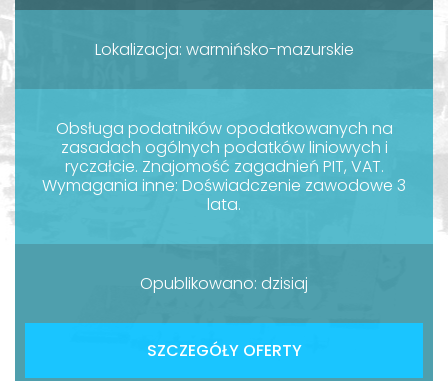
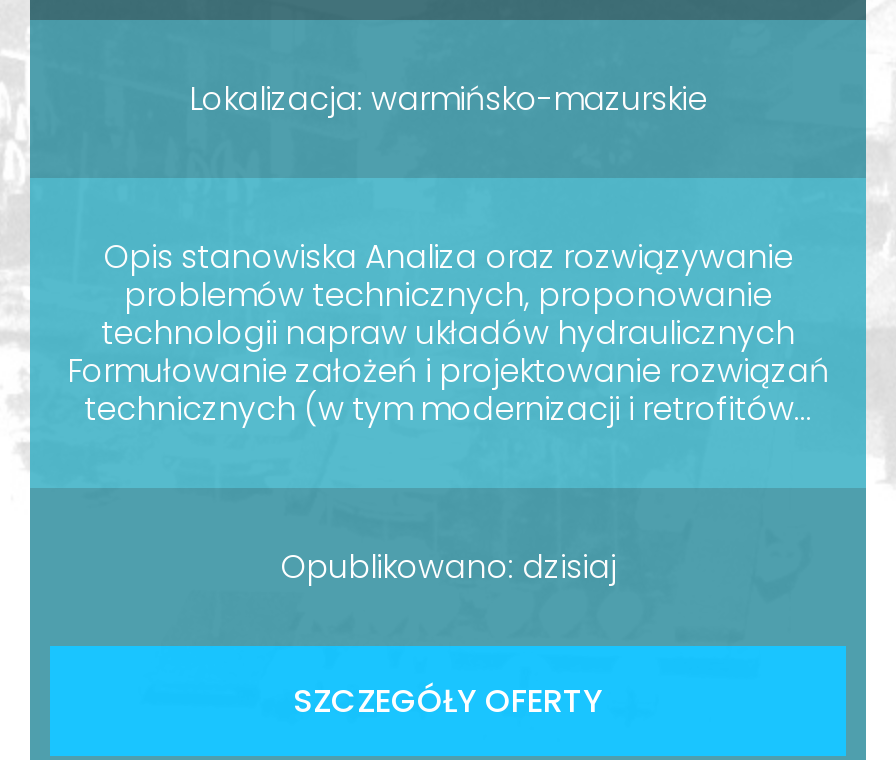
- Obsługa podatników opodatkowanych na
- zasadach ogólnych podatków liniowych i
- ryczałcie. Znajomość zagadnień PIT, VAT.
- Wymagania inne: Doświadczenie zawodowe 3
- lata.
+ Opis stanowiska Analiza oraz rozwiązywanie
+ problemów technicznych, proponowanie
+ technologii napraw układów hydraulicznych
+ Formułowanie założeń i projektowanie rozwiązań
+ technicznych (w tym modernizacji i retrofitów...
